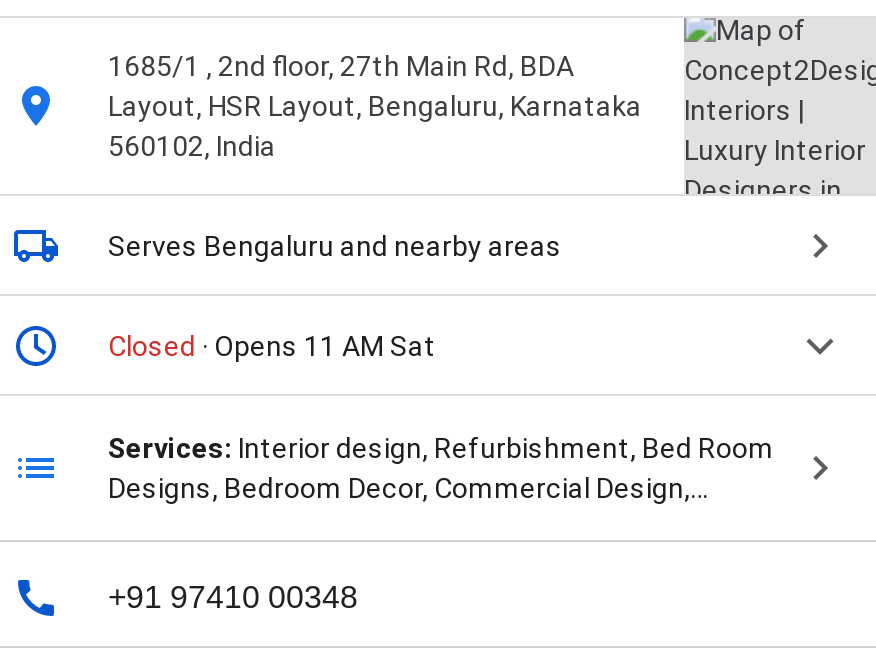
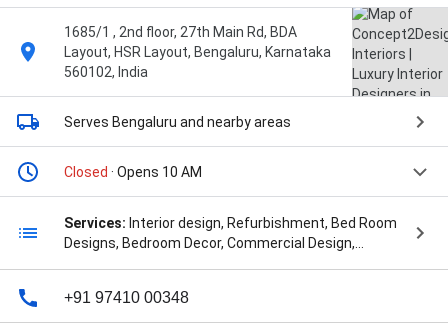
- Closed · Opens 11 AM Sat
+ Closed · Opens 10 AM
